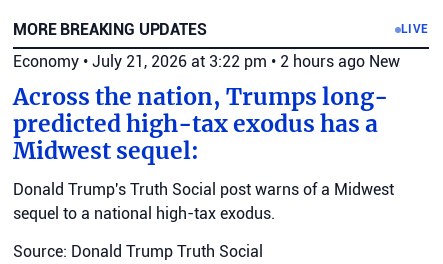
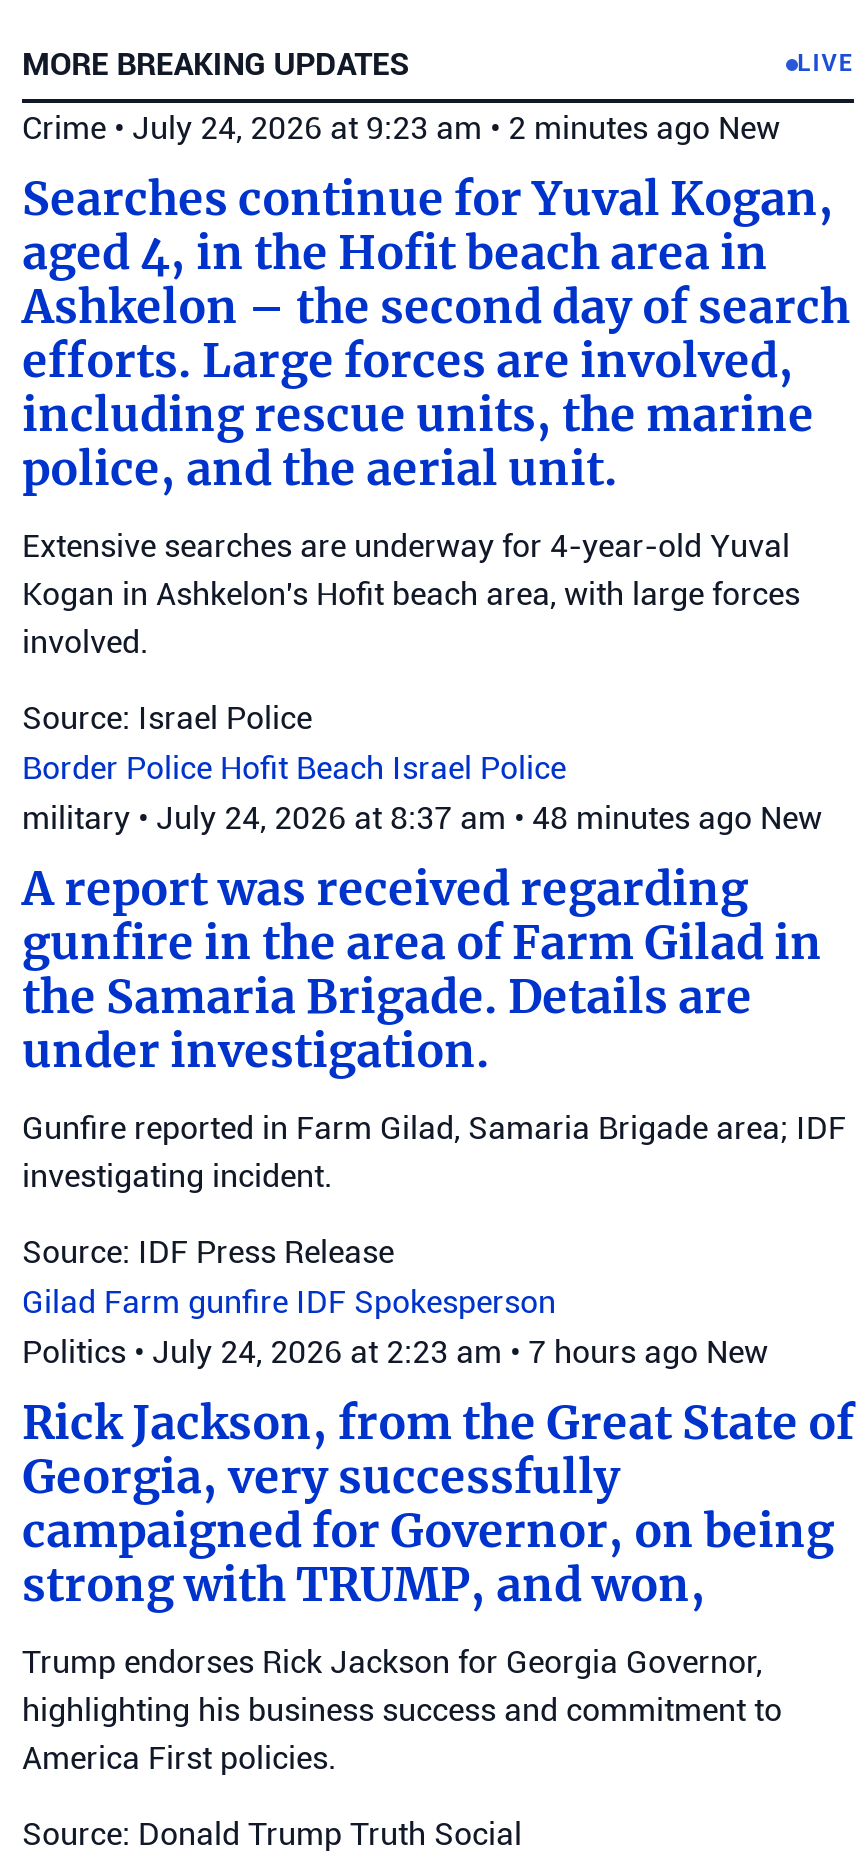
- Economy • July 21, 2026 at 3:22 pm • 2 hours ago New
- Across the nation, Trumps long-
- predicted high-tax exodus has a
- Midwest sequel:
- Donald Trump's Truth Social post warns of a Midwest
- sequel to a national high-tax exodus.
+ Crime • July 24, 2026 at 9:23 am • 2 minutes ago New
+ Searches continue for Yuval Kogan,
+ aged 4, in the Hofit beach area in
+ Ashkelon – the second day of search
+ efforts. Large forces are involved,
+ including rescue units, the marine
+ police, and the aerial unit.
+ Extensive searches are underway for 4-year-old Yuval
+ Kogan in Ashkelon's Hofit beach area, with large forces
+ involved.
+ Source: Israel Police
+ Border Police Hofit Beach Israel Police
+ military • July 24, 2026 at 8:37 am • 48 minutes ago New
+ A report was received regarding
+ gunfire in the area of Farm Gilad in
+ the Samaria Brigade. Details are
+ under investigation.
+ Gunfire reported in Farm Gilad, Samaria Brigade area; IDF
+ investigating incident.
+ Source: IDF Press Release
+ Gilad Farm gunfire IDF Spokesperson
+ Politics • July 24, 2026 at 2:23 am • 7 hours ago New
+ Rick Jackson, from the Great State of
+ Georgia, very successfully
+ campaigned for Governor, on being
+ strong with TRUMP, and won,
+ Trump endorses Rick Jackson for Georgia Governor,
+ highlighting his business success and commitment to
+ America First policies.
